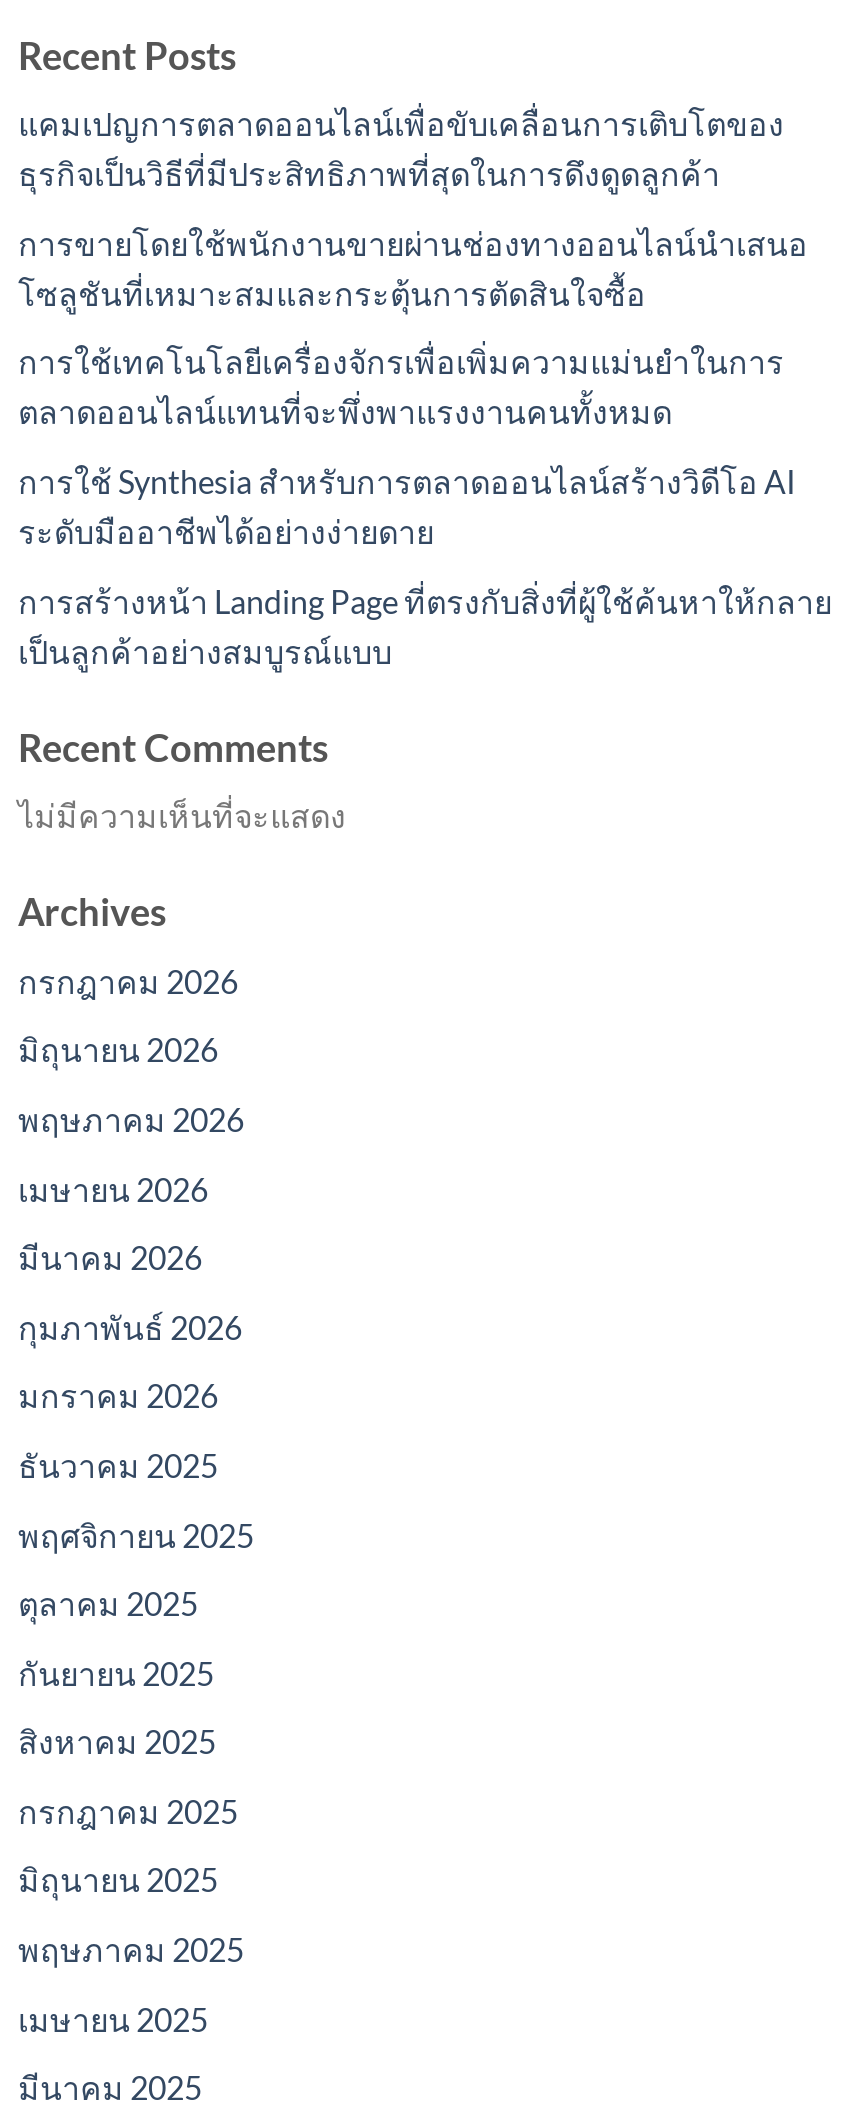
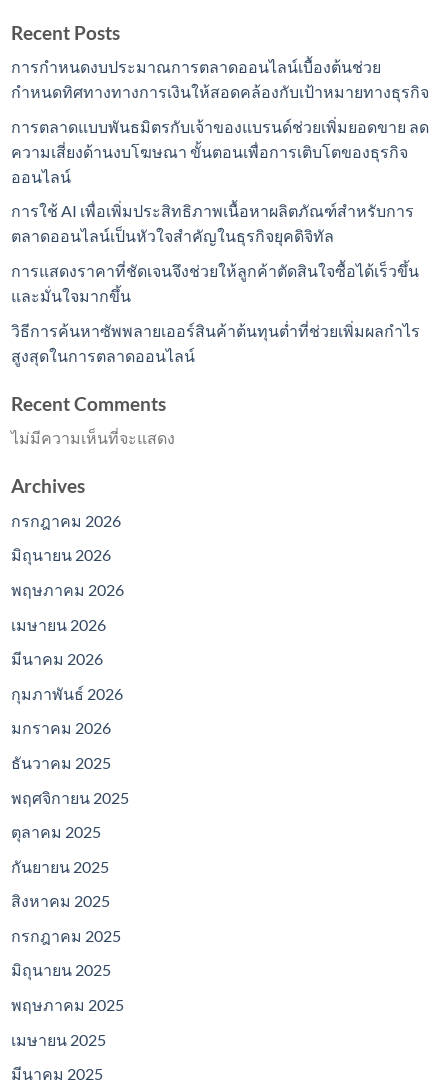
- แคมเปญการตลาดออนไลน์เพื่อขับเคลื่อนการเติบโตของ
- ธุรกิจเป็นวิธีที่มีประสิทธิภาพที่สุดในการดึงดูดลูกค้า
+ การกำหนดงบประมาณการตลาดออนไลน์เบื้องต้นช่วย
+ กำหนดทิศทางทางการเงินให้สอดคล้องกับเป้าหมายทางธุรกิจ

- การขายโดยใช้พนักงานขายผ่านช่องทางออนไลน์นำเสนอ
- โซลูชันที่เหมาะสมและกระตุ้นการตัดสินใจซื้อ
+ การตลาดแบบพันธมิตรกับเจ้าของแบรนด์ช่วยเพิ่มยอดขาย ลด
+ ความเสี่ยงด้านงบโฆษณา ขั้นตอนเพื่อการเติบโตของธุรกิจ
+ ออนไลน์

- การใช้เทคโนโลยีเครื่องจักรเพื่อเพิ่มความแม่นยำในการ
- ตลาดออนไลน์แทนที่จะพึ่งพาแรงงานคนทั้งหมด
+ การใช้ AI เพื่อเพิ่มประสิทธิภาพเนื้อหาผลิตภัณฑ์สำหรับการ
+ ตลาดออนไลน์เป็นหัวใจสำคัญในธุรกิจยุคดิจิทัล

- การใช้ Synthesia สำหรับการตลาดออนไลน์สร้างวิดีโอ AI
- ระดับมืออาชีพได้อย่างง่ายดาย
+ การแสดงราคาที่ชัดเจนจึงช่วยให้ลูกค้าตัดสินใจซื้อได้เร็วขึ้น
+ และมั่นใจมากขึ้น

- การสร้างหน้า Landing Page ที่ตรงกับสิ่งที่ผู้ใช้ค้นหาให้กลาย
- เป็นลูกค้าอย่างสมบูรณ์แบบ
+ วิธีการค้นหาซัพพลายเออร์สินค้าต้นทุนต่ำที่ช่วยเพิ่มผลกำไร
+ สูงสุดในการตลาดออนไลน์
